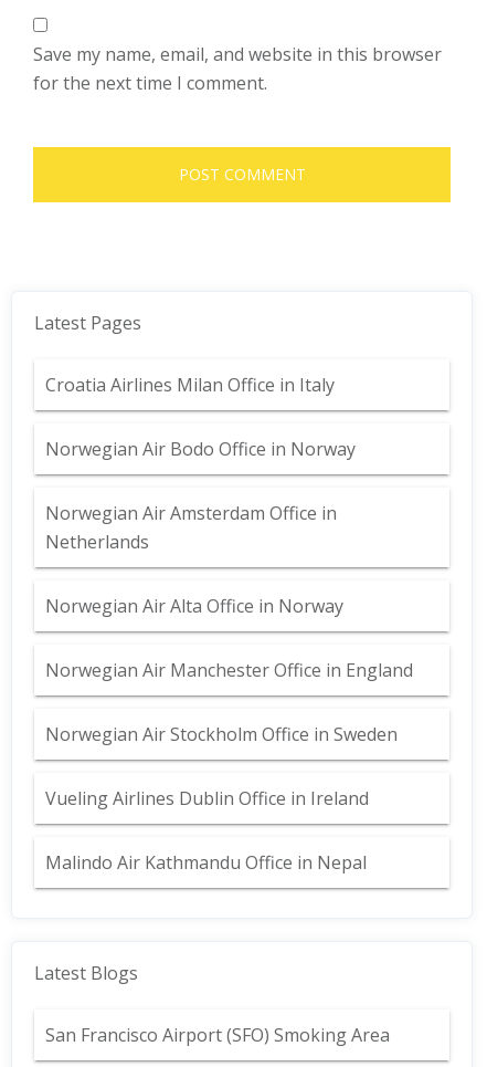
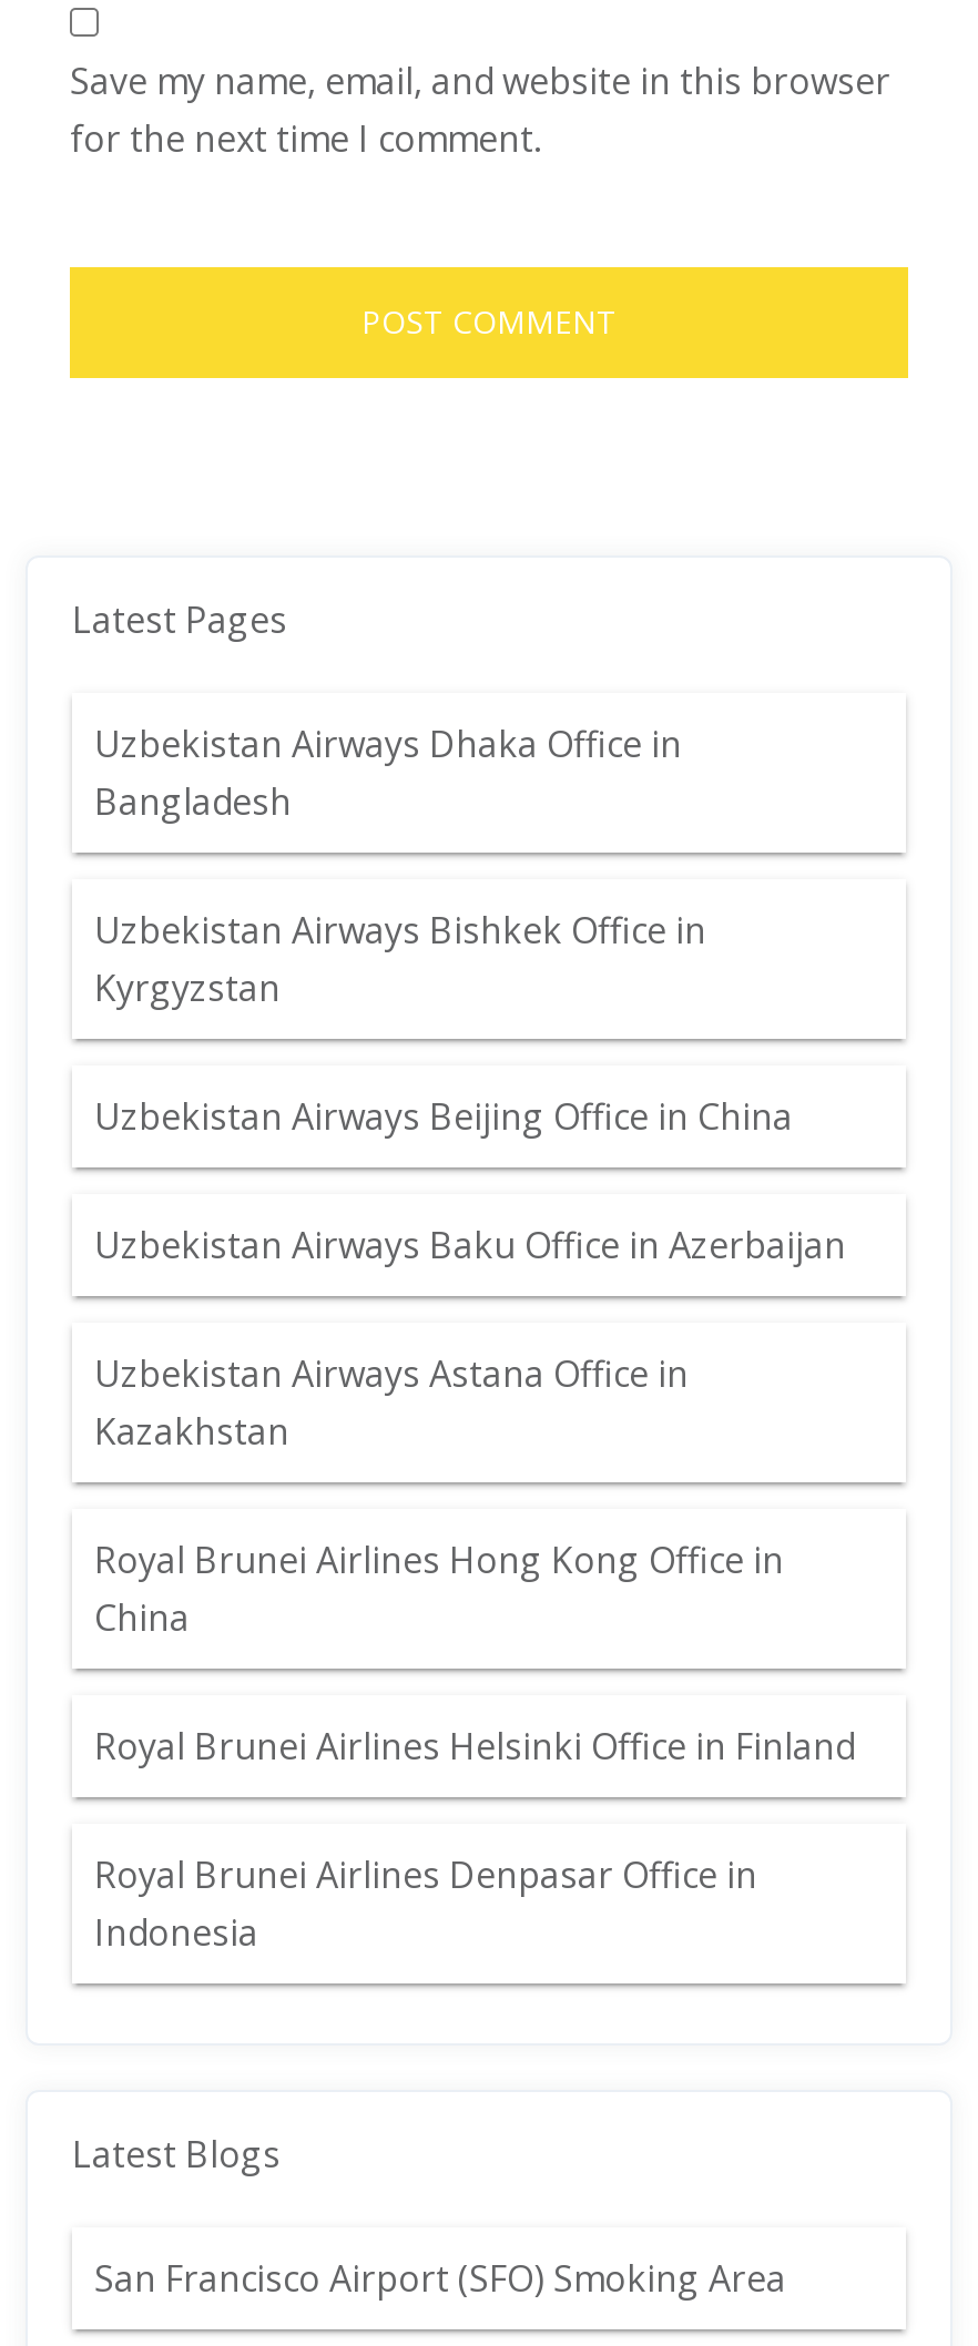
- Croatia Airlines Milan Office in Italy
+ Uzbekistan Airways Dhaka Office in
+ Bangladesh

- Norwegian Air Bodo Office in Norway
+ Uzbekistan Airways Bishkek Office in
+ Kyrgyzstan

- Norwegian Air Amsterdam Office in
- Netherlands
+ Uzbekistan Airways Beijing Office in China

- Norwegian Air Alta Office in Norway
+ Uzbekistan Airways Baku Office in Azerbaijan

- Norwegian Air Manchester Office in England
+ Uzbekistan Airways Astana Office in
+ Kazakhstan

- Norwegian Air Stockholm Office in Sweden
+ Royal Brunei Airlines Hong Kong Office in
+ China

- Vueling Airlines Dublin Office in Ireland
+ Royal Brunei Airlines Helsinki Office in Finland

- Malindo Air Kathmandu Office in Nepal
+ Royal Brunei Airlines Denpasar Office in
+ Indonesia
